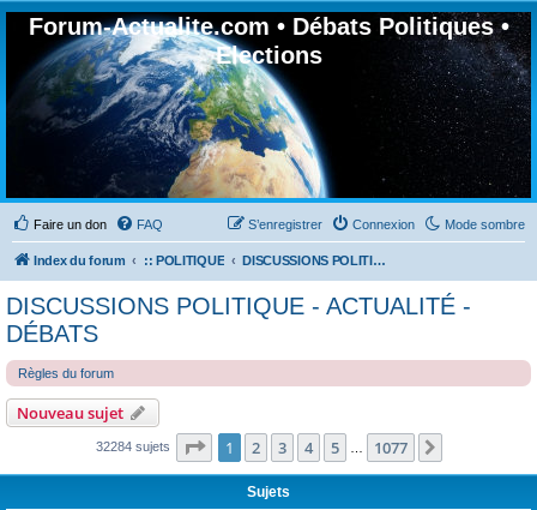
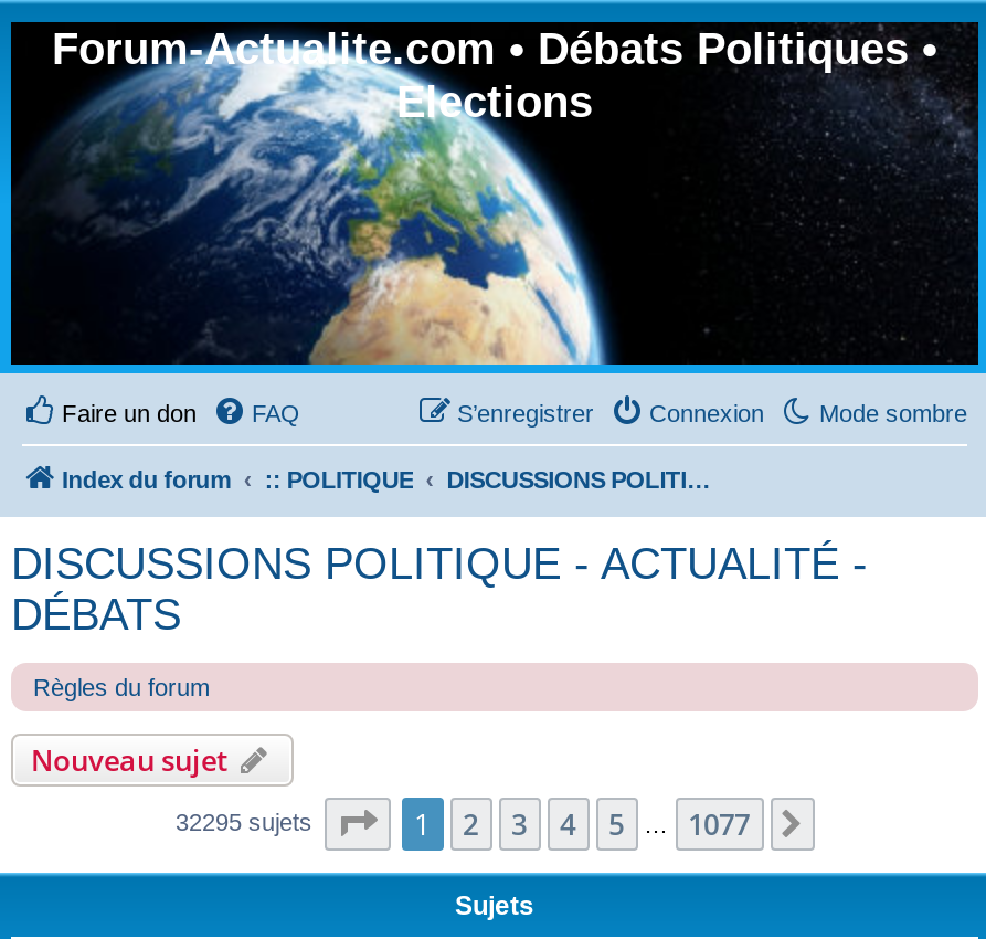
- 32284 sujets
+ 32295 sujets
